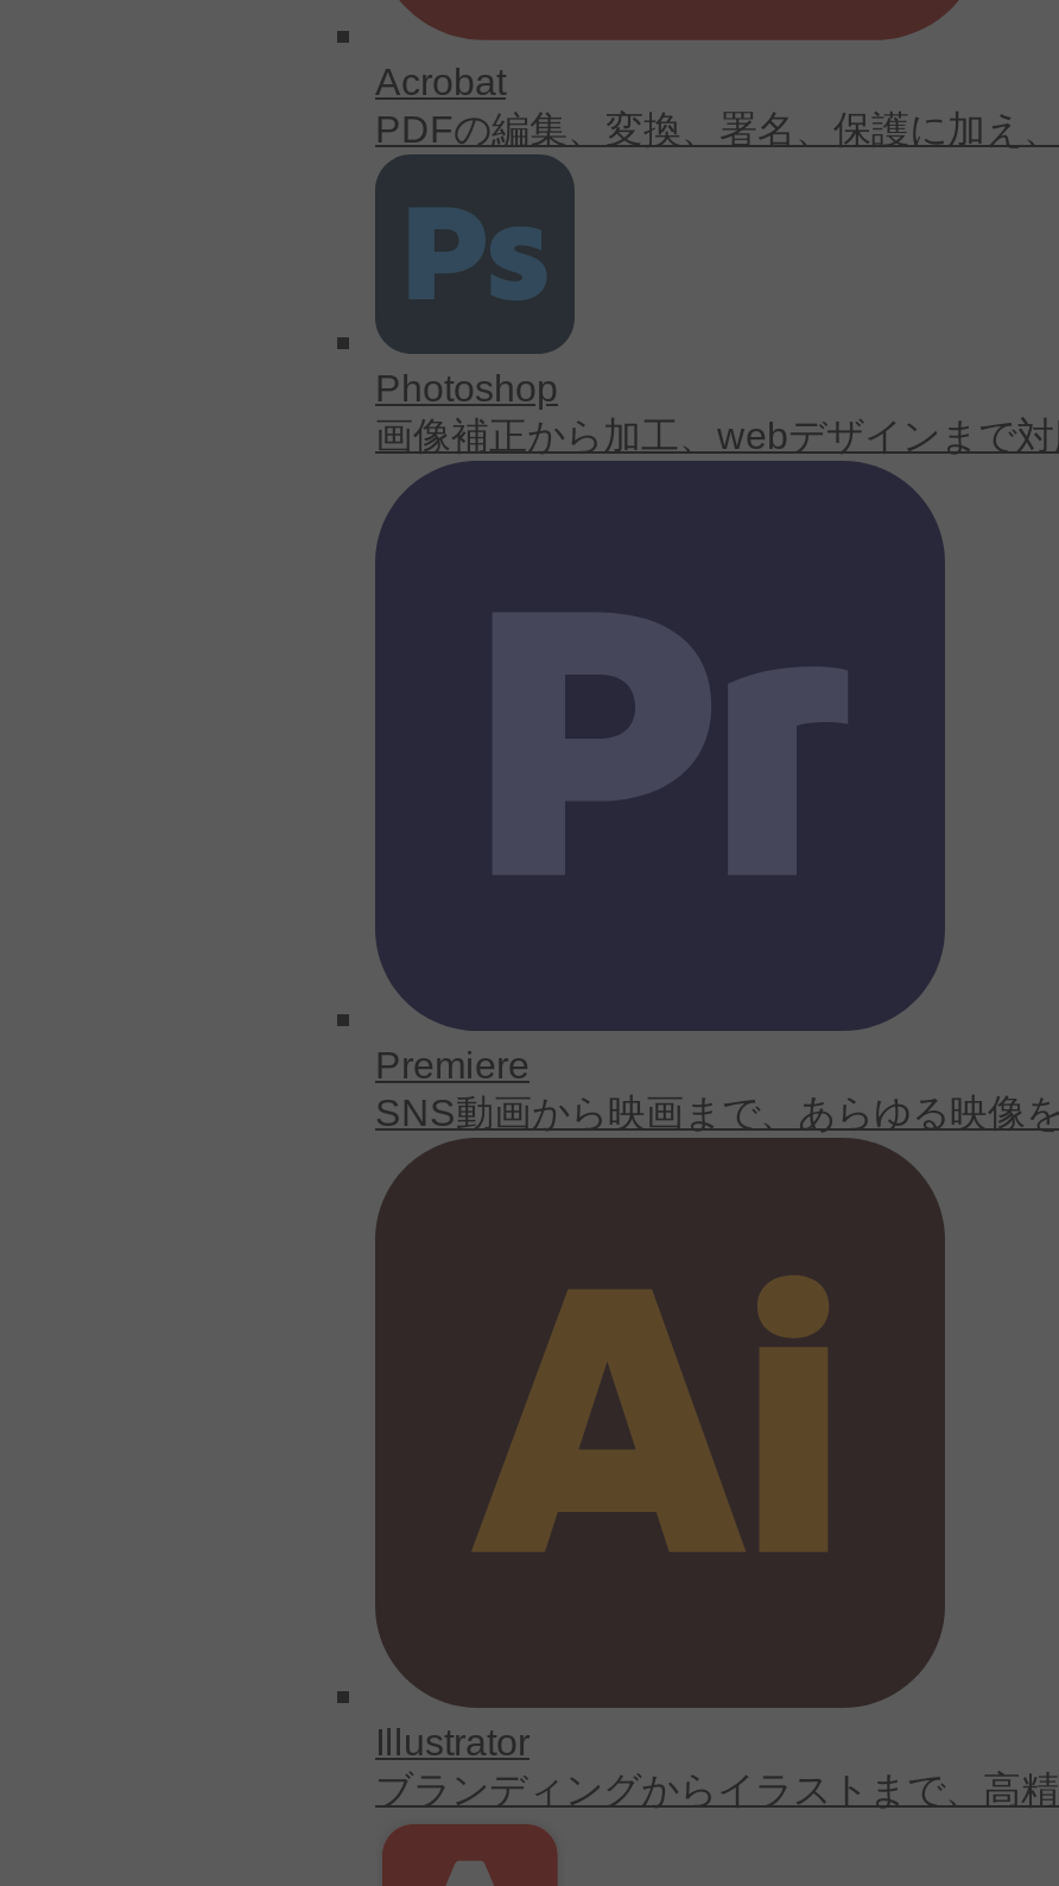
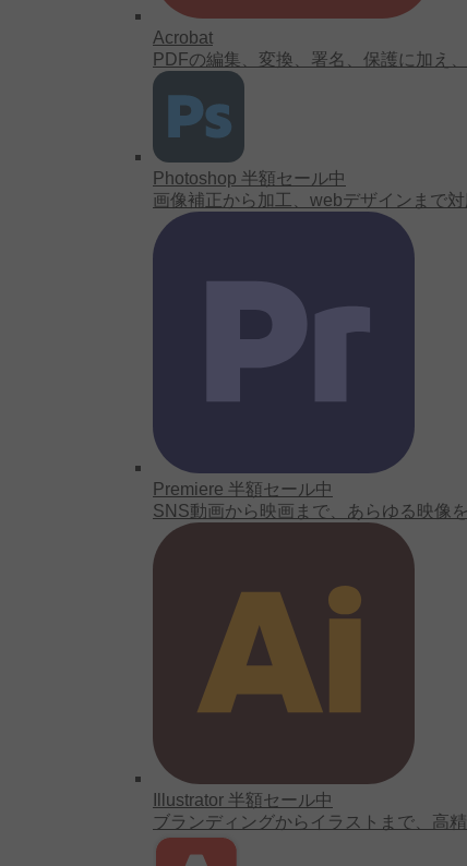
- Photoshop
+ Photoshop 半額セール中

- Premiere
+ Premiere 半額セール中

- Illustrator
+ Illustrator 半額セール中
